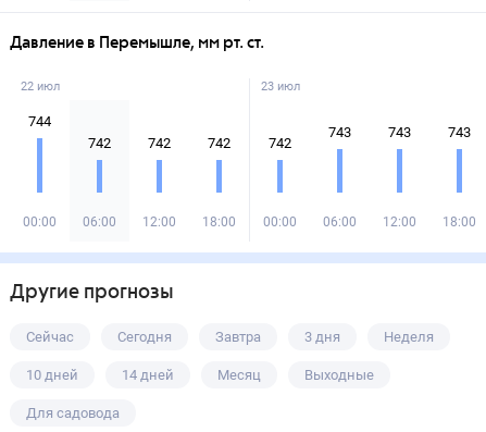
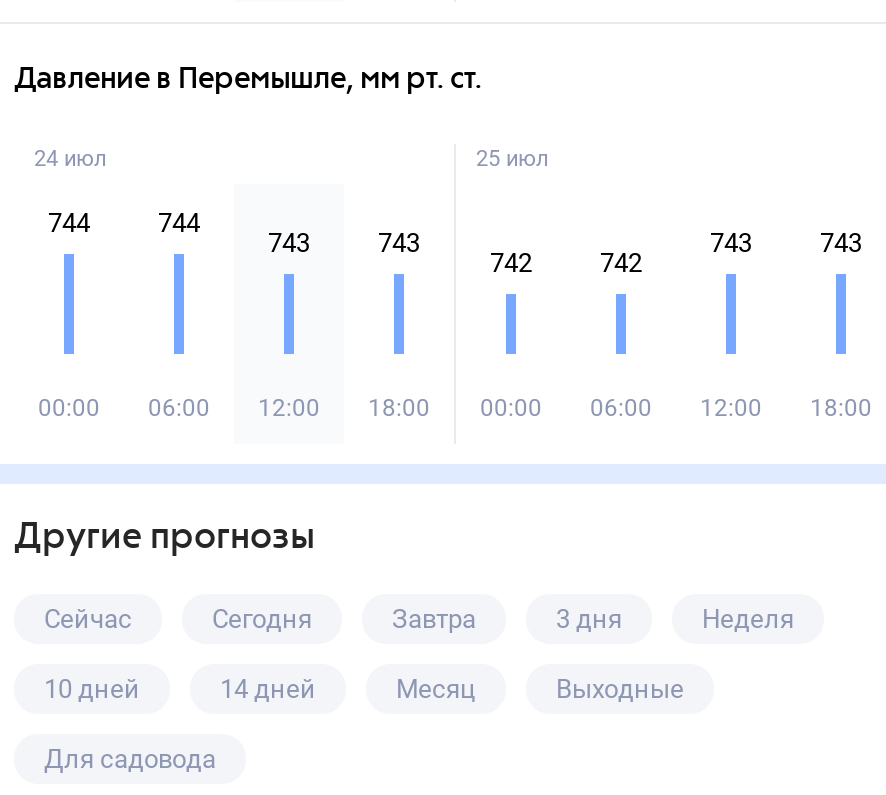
- 22 июл
+ 24 июл

- 23 июл
+ 25 июл

- 743
+ 742

- 742
+ 744

- 742
+ 743

- 742
+ 743
